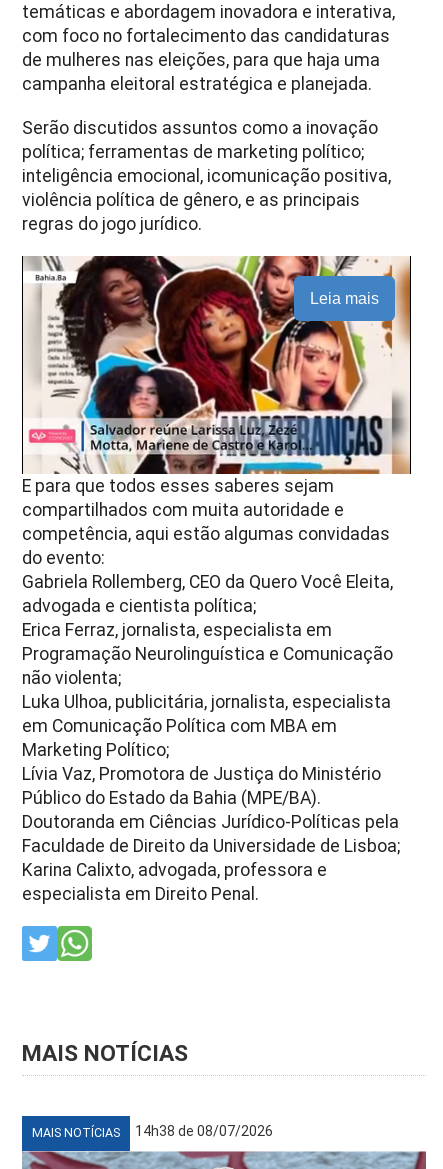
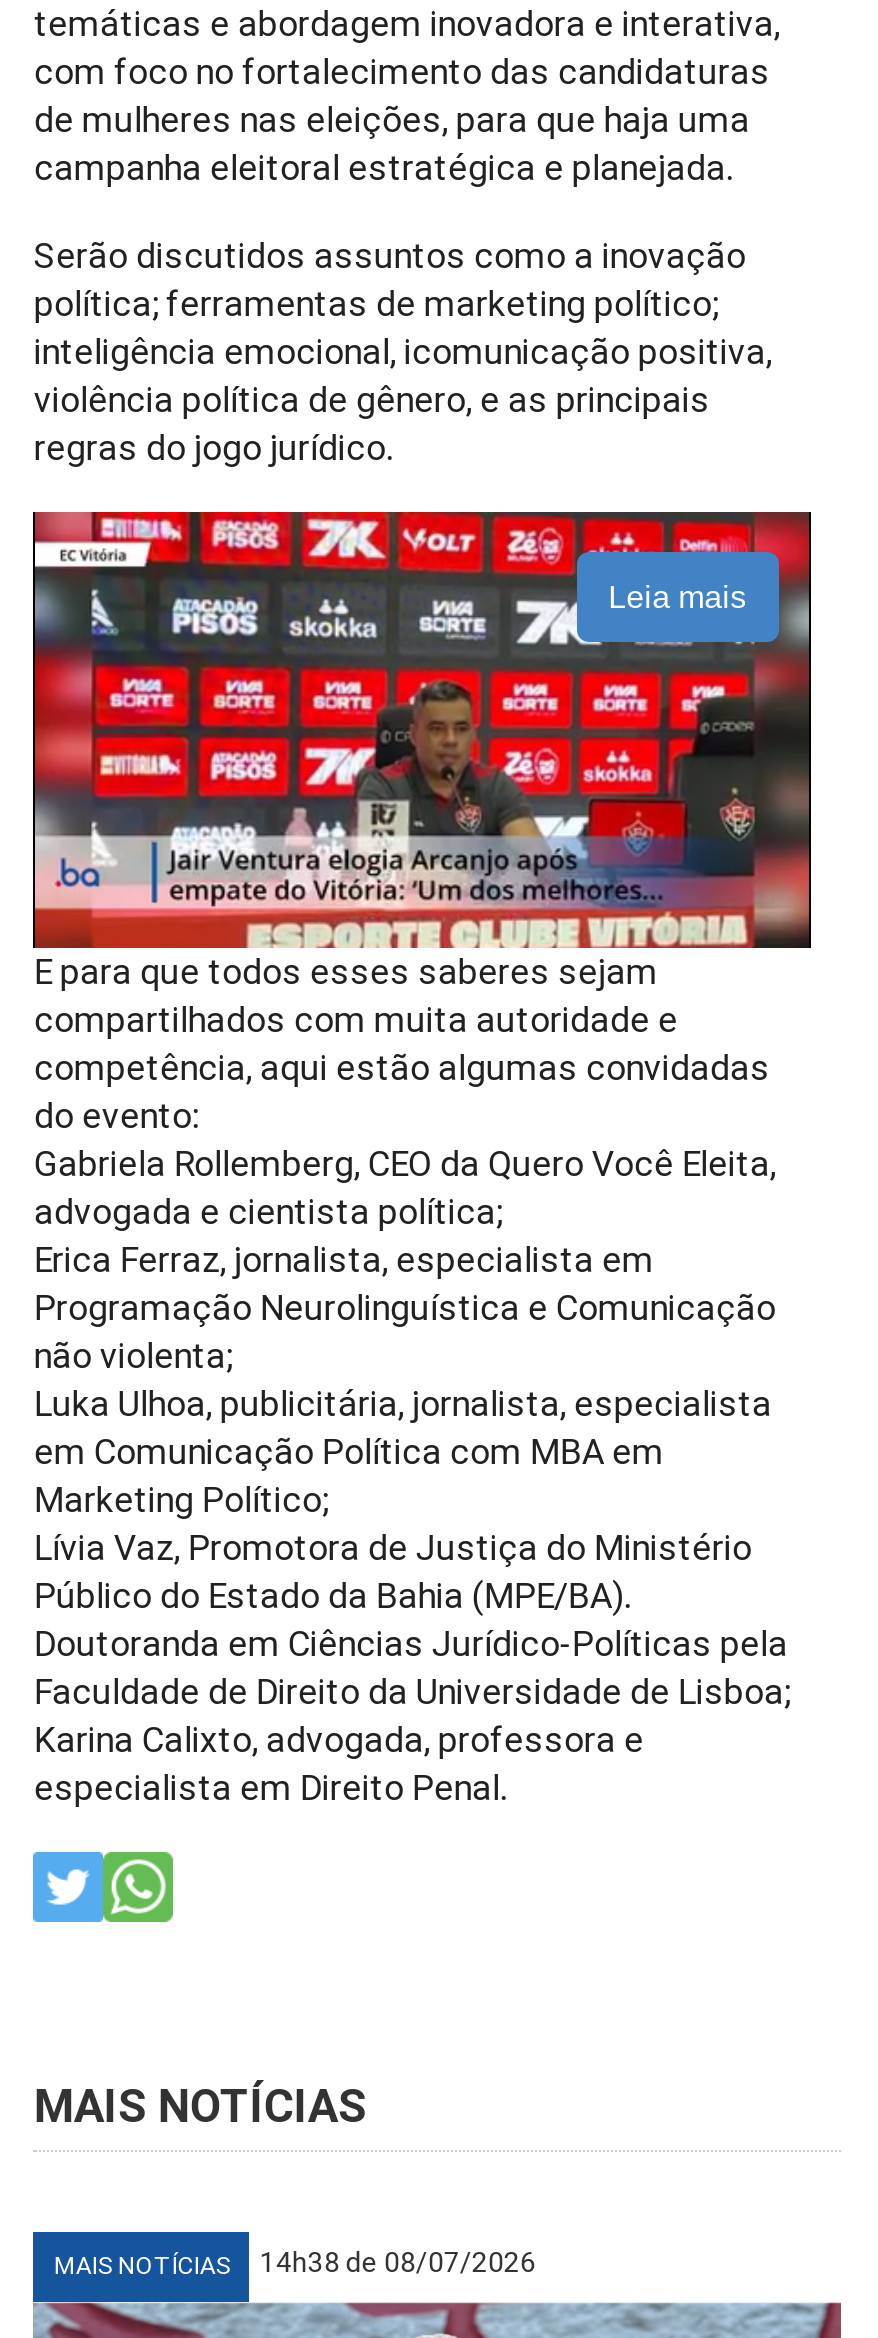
- [image]
+ [image]
